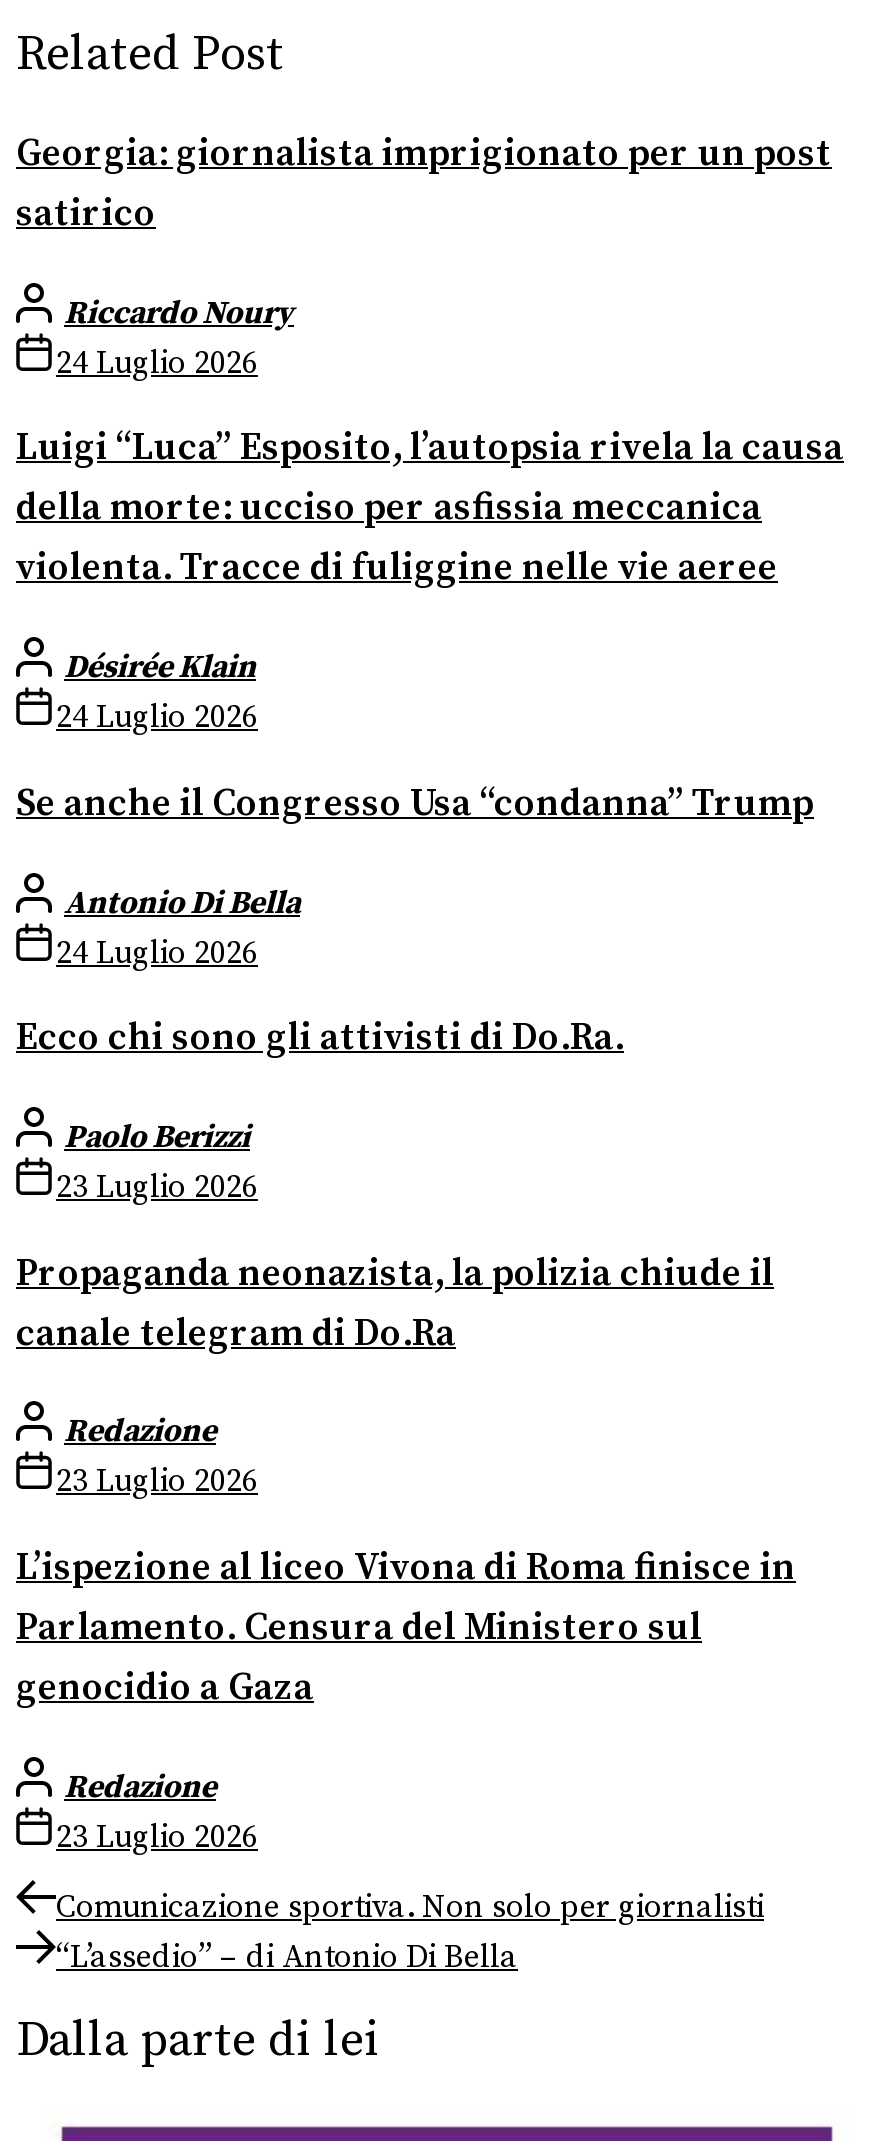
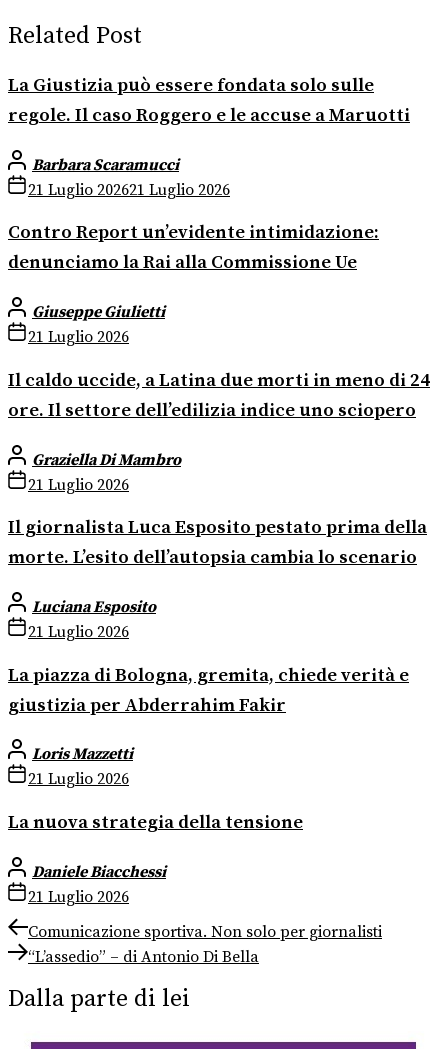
- Georgia: giornalista imprigionato per un post
- satirico
+ La Giustizia può essere fondata solo sulle
+ regole. Il caso Roggero e le accuse a Maruotti

- Riccardo Noury
- 24 Luglio 2026
+ Barbara Scaramucci
+ 21 Luglio 202621 Luglio 2026

- Luigi “Luca” Esposito, l’autopsia rivela la causa
- della morte: ucciso per asfissia meccanica
- violenta. Tracce di fuliggine nelle vie aeree
+ Contro Report un’evidente intimidazione:
+ denunciamo la Rai alla Commissione Ue

- Désirée Klain
- 24 Luglio 2026
+ Giuseppe Giulietti
+ 21 Luglio 2026

- Se anche il Congresso Usa “condanna” Trump
+ Il caldo uccide, a Latina due morti in meno di 24
+ ore. Il settore dell’edilizia indice uno sciopero

- Antonio Di Bella
- 24 Luglio 2026
+ Graziella Di Mambro
+ 21 Luglio 2026

- Ecco chi sono gli attivisti di Do.Ra.
+ Il giornalista Luca Esposito pestato prima della
+ morte. L’esito dell’autopsia cambia lo scenario

- Paolo Berizzi
- 23 Luglio 2026
+ Luciana Esposito
+ 21 Luglio 2026

- Propaganda neonazista, la polizia chiude il
- canale telegram di Do.Ra
+ La piazza di Bologna, gremita, chiede verità e
+ giustizia per Abderrahim Fakir

- Redazione
- 23 Luglio 2026
+ Loris Mazzetti
+ 21 Luglio 2026

- L’ispezione al liceo Vivona di Roma finisce in
- Parlamento. Censura del Ministero sul
- genocidio a Gaza
+ La nuova strategia della tensione

- Redazione
- 23 Luglio 2026
+ Daniele Biacchessi
+ 21 Luglio 2026
